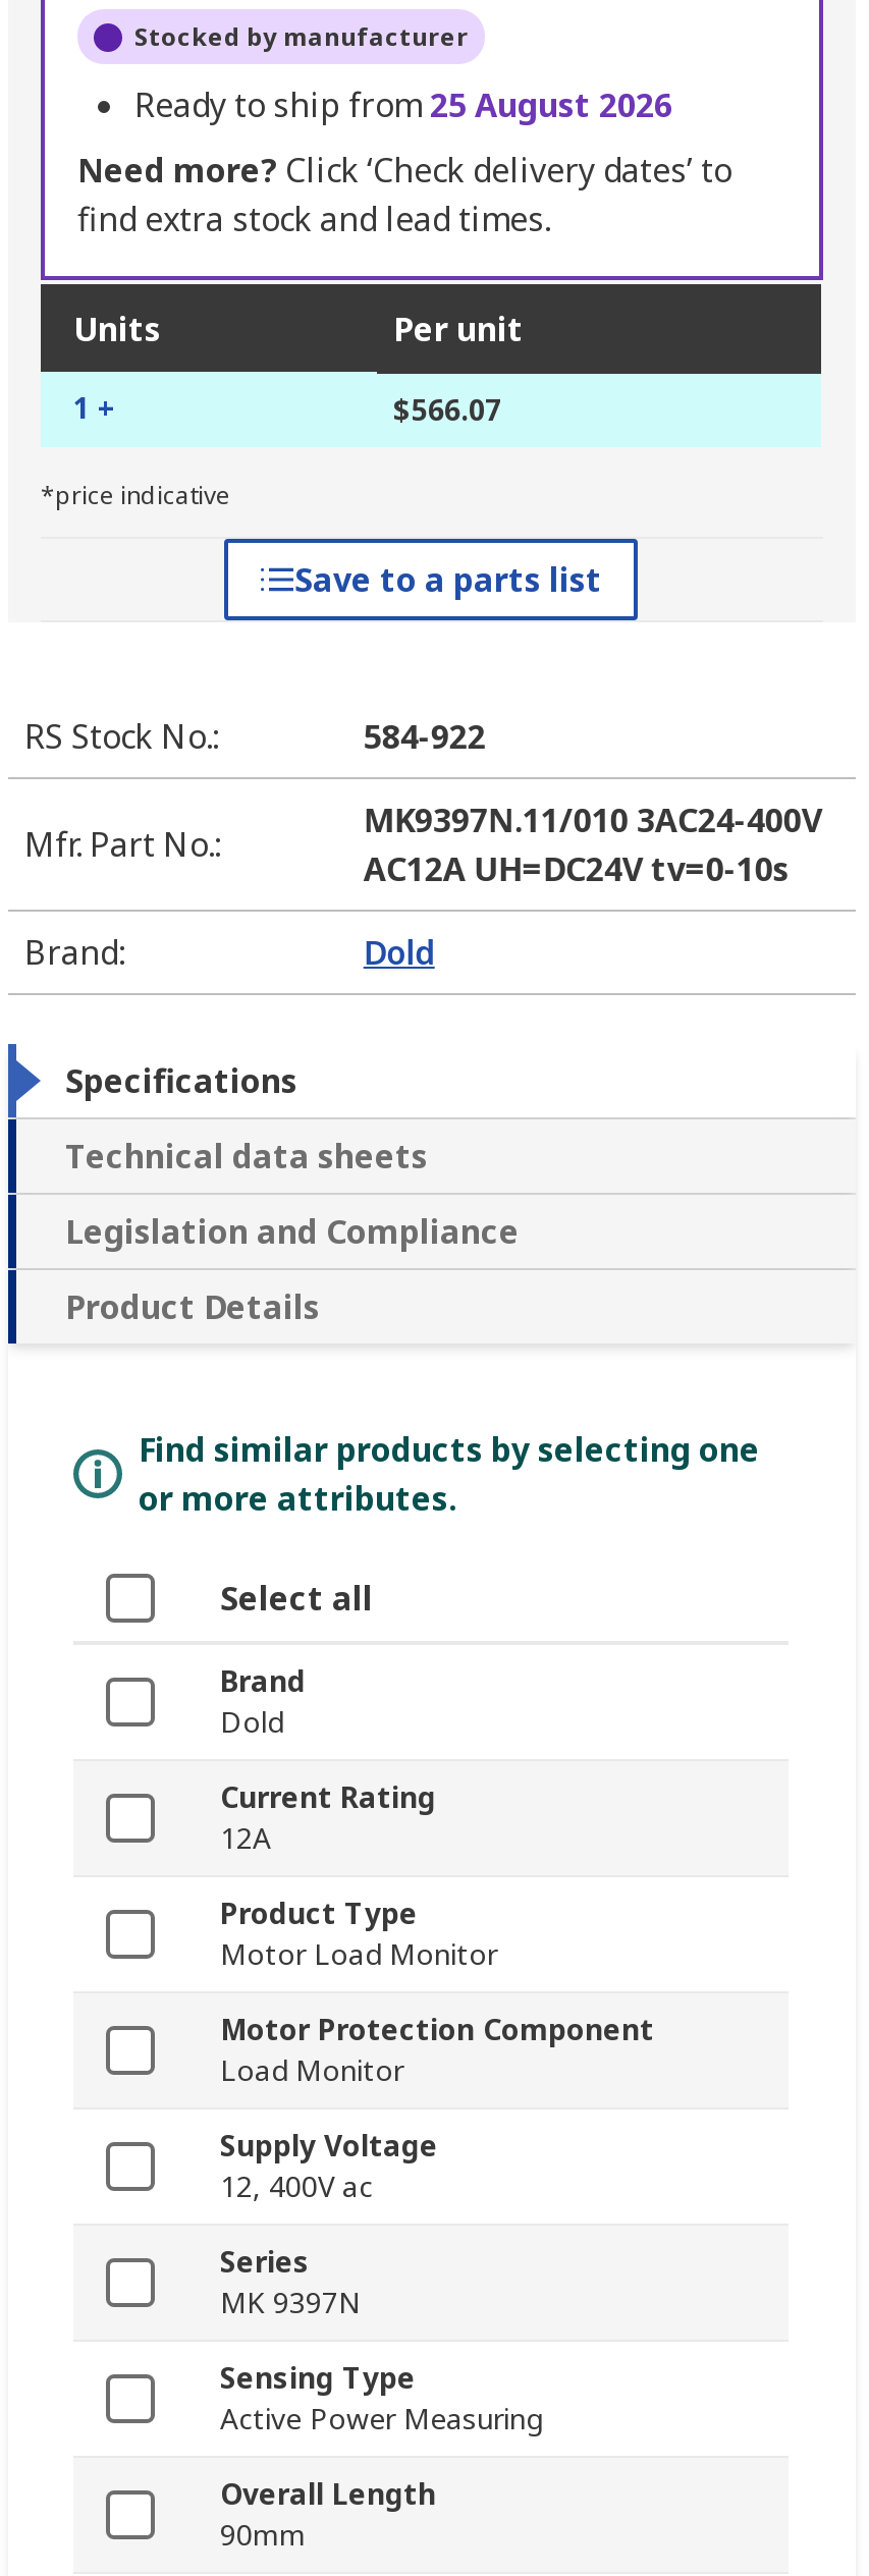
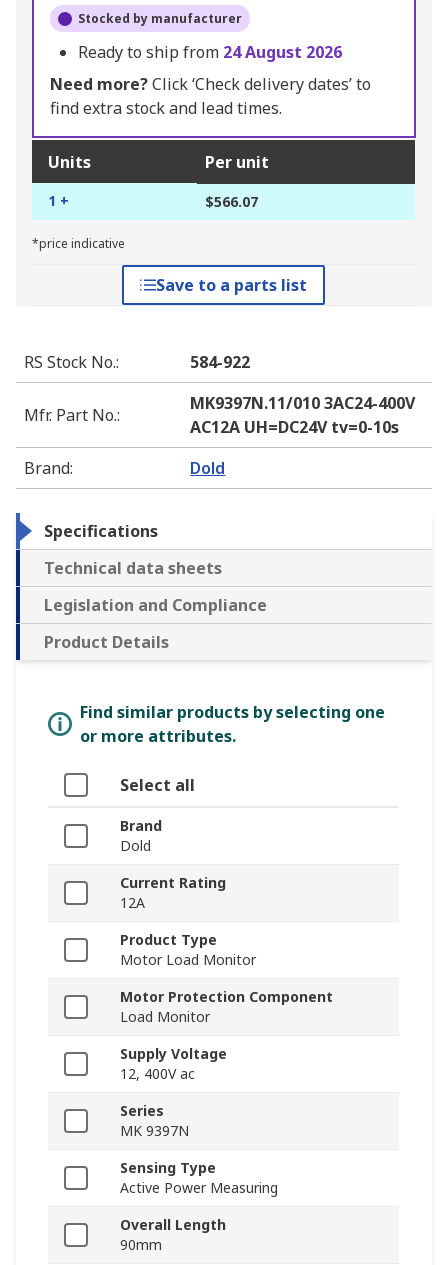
- Ready to ship from 25 August 2026
+ Ready to ship from 24 August 2026
